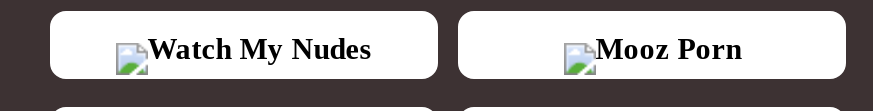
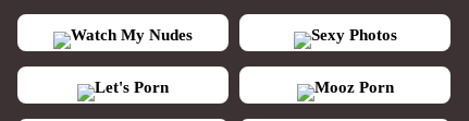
+ Sexy Photos
+ Let's Porn
